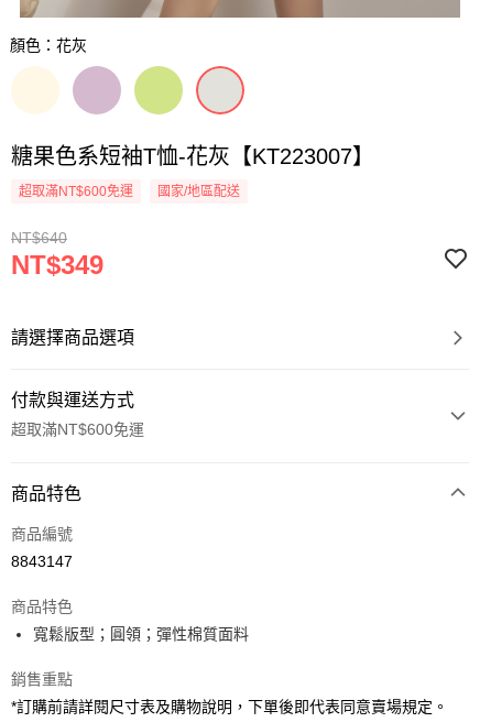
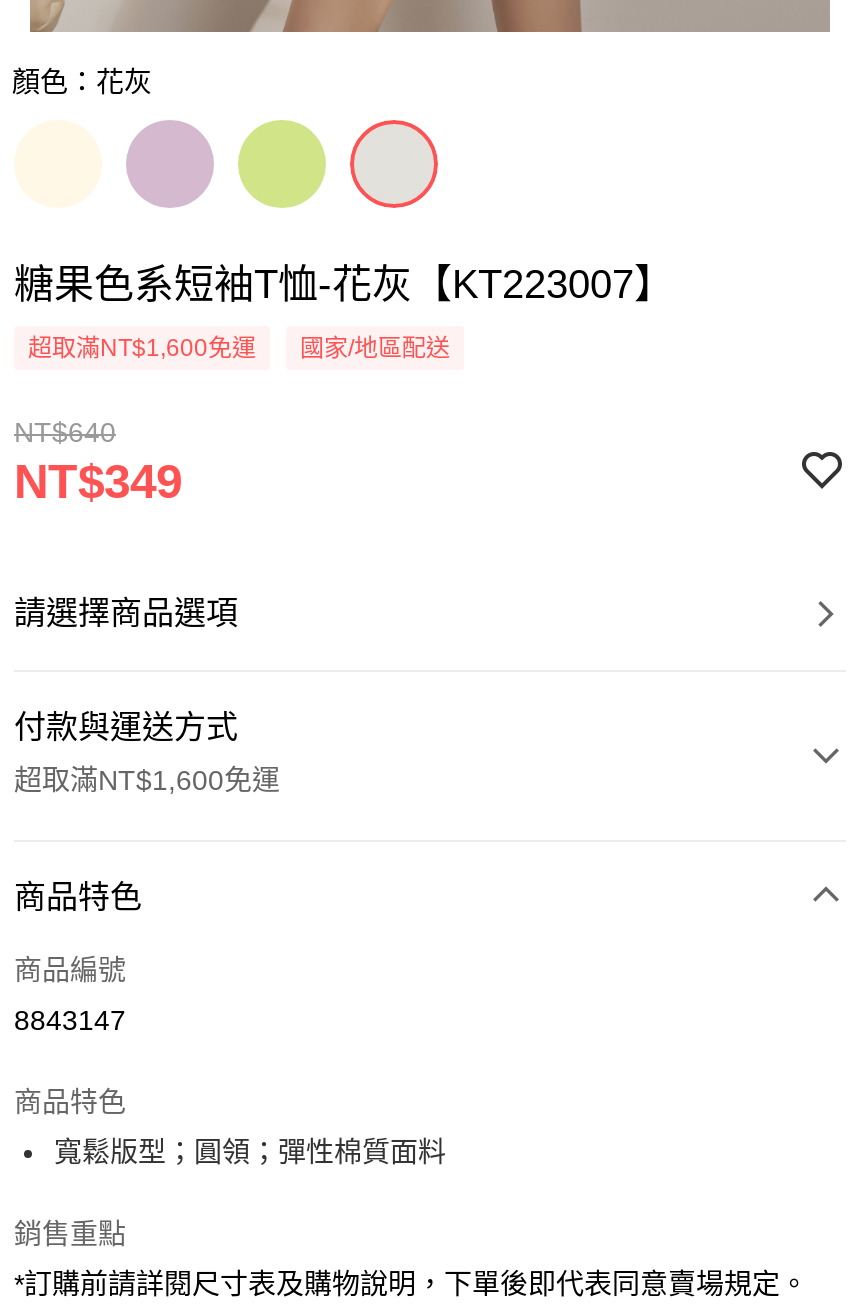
- 超取滿NT$600免運
+ 超取滿NT$1,600免運

- 超取滿NT$600免運
+ 超取滿NT$1,600免運
